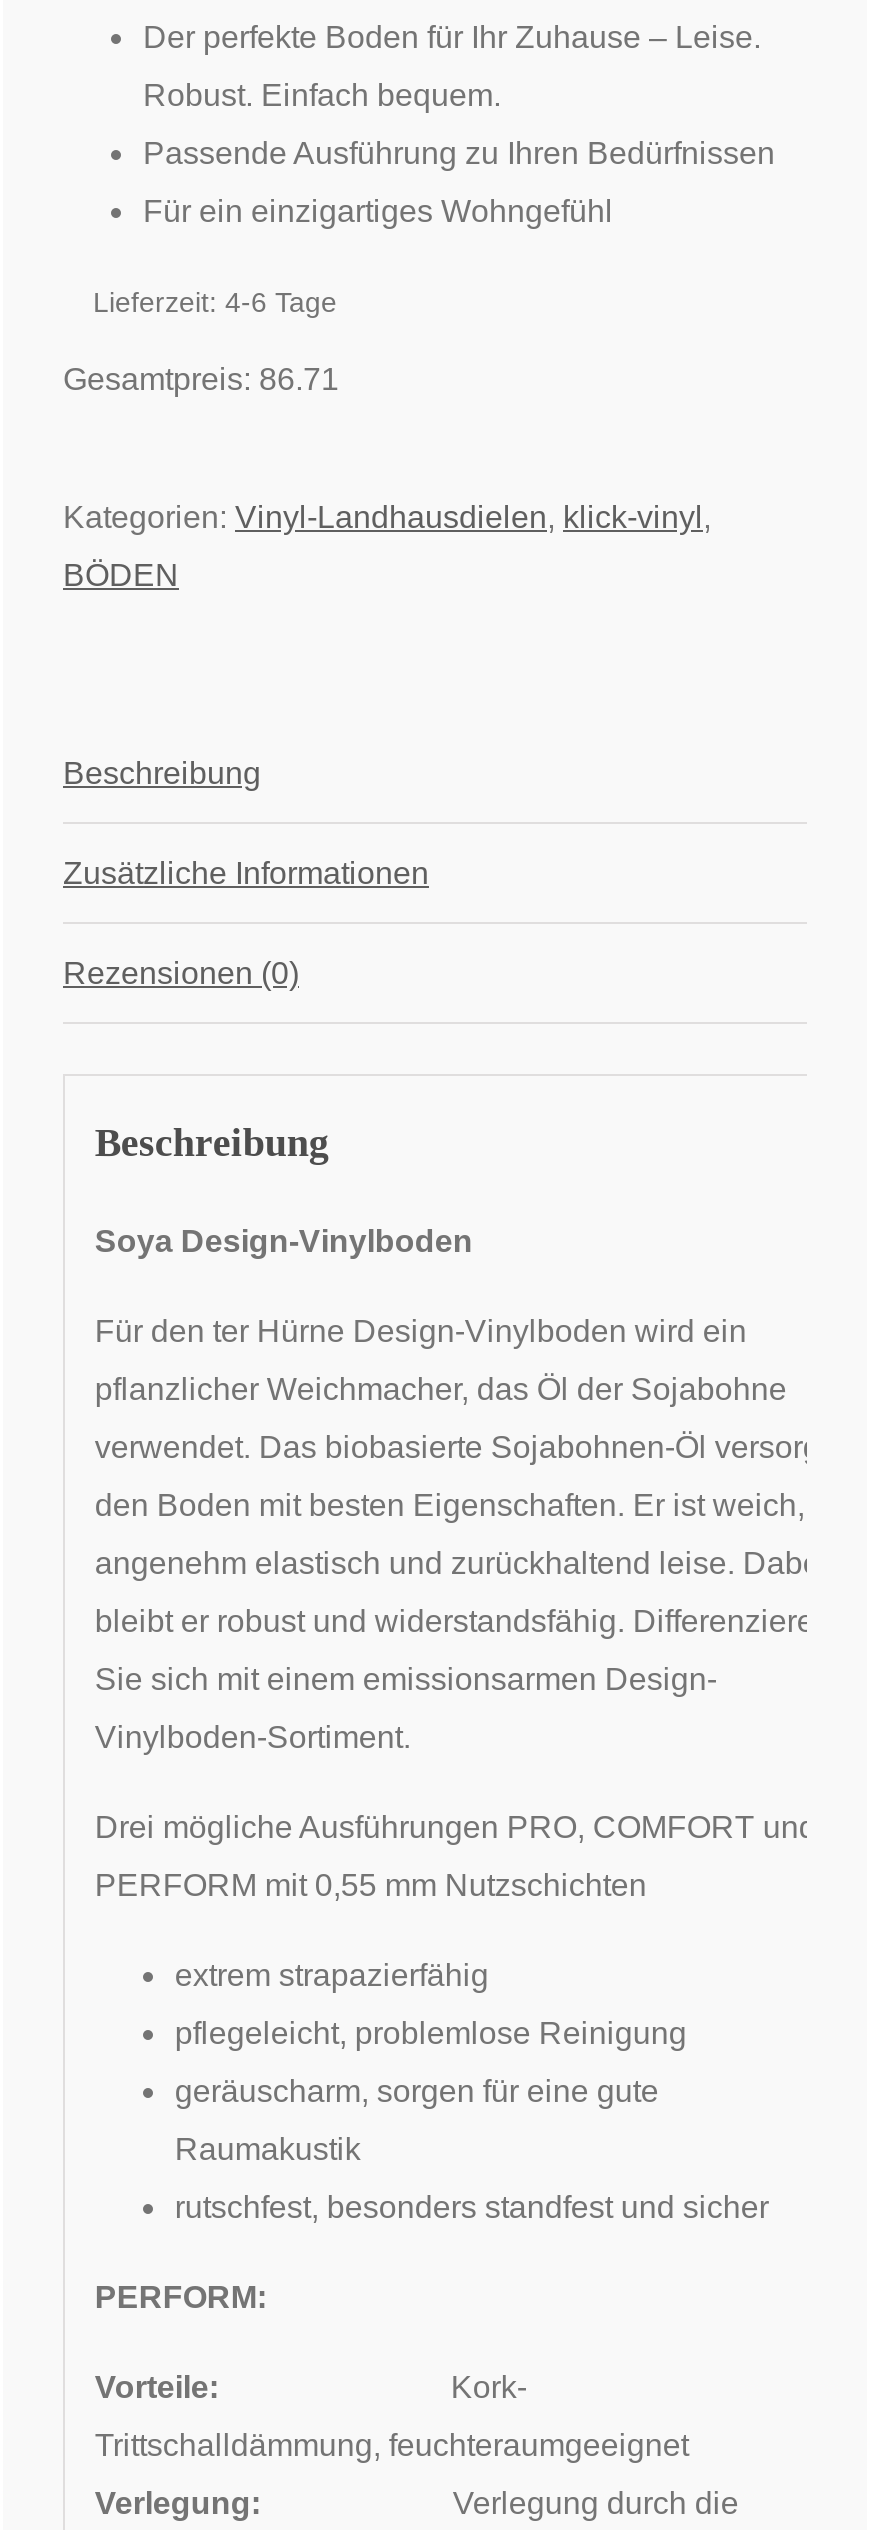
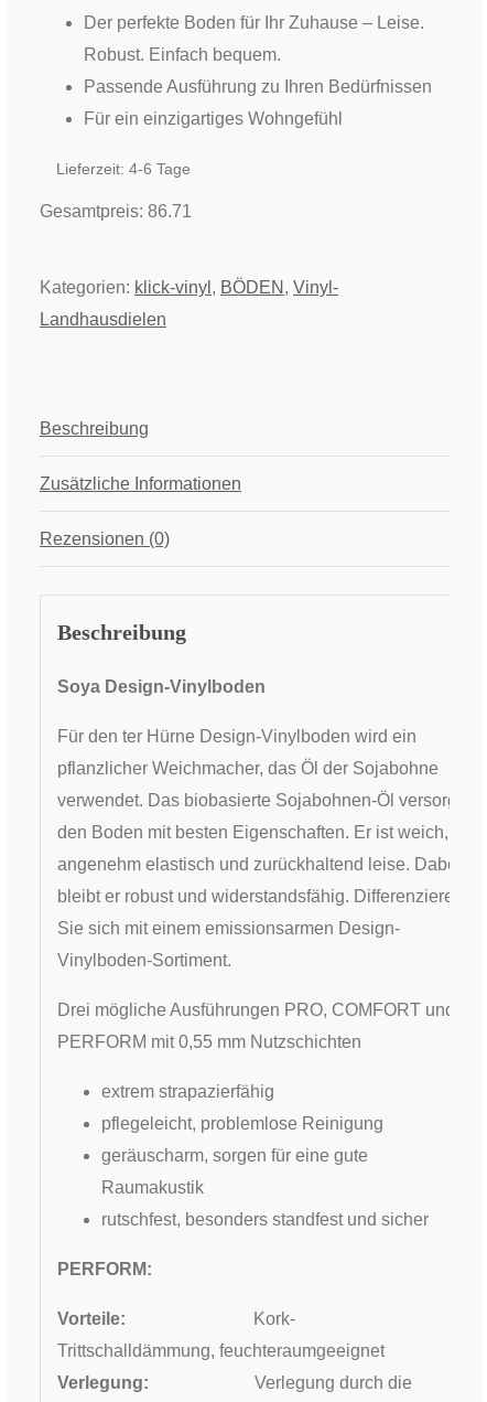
- Kategorien: Vinyl-Landhausdielen, klick-vinyl,
+ Kategorien: klick-vinyl, BÖDEN, Vinyl-

- BÖDEN
+ Landhausdielen
